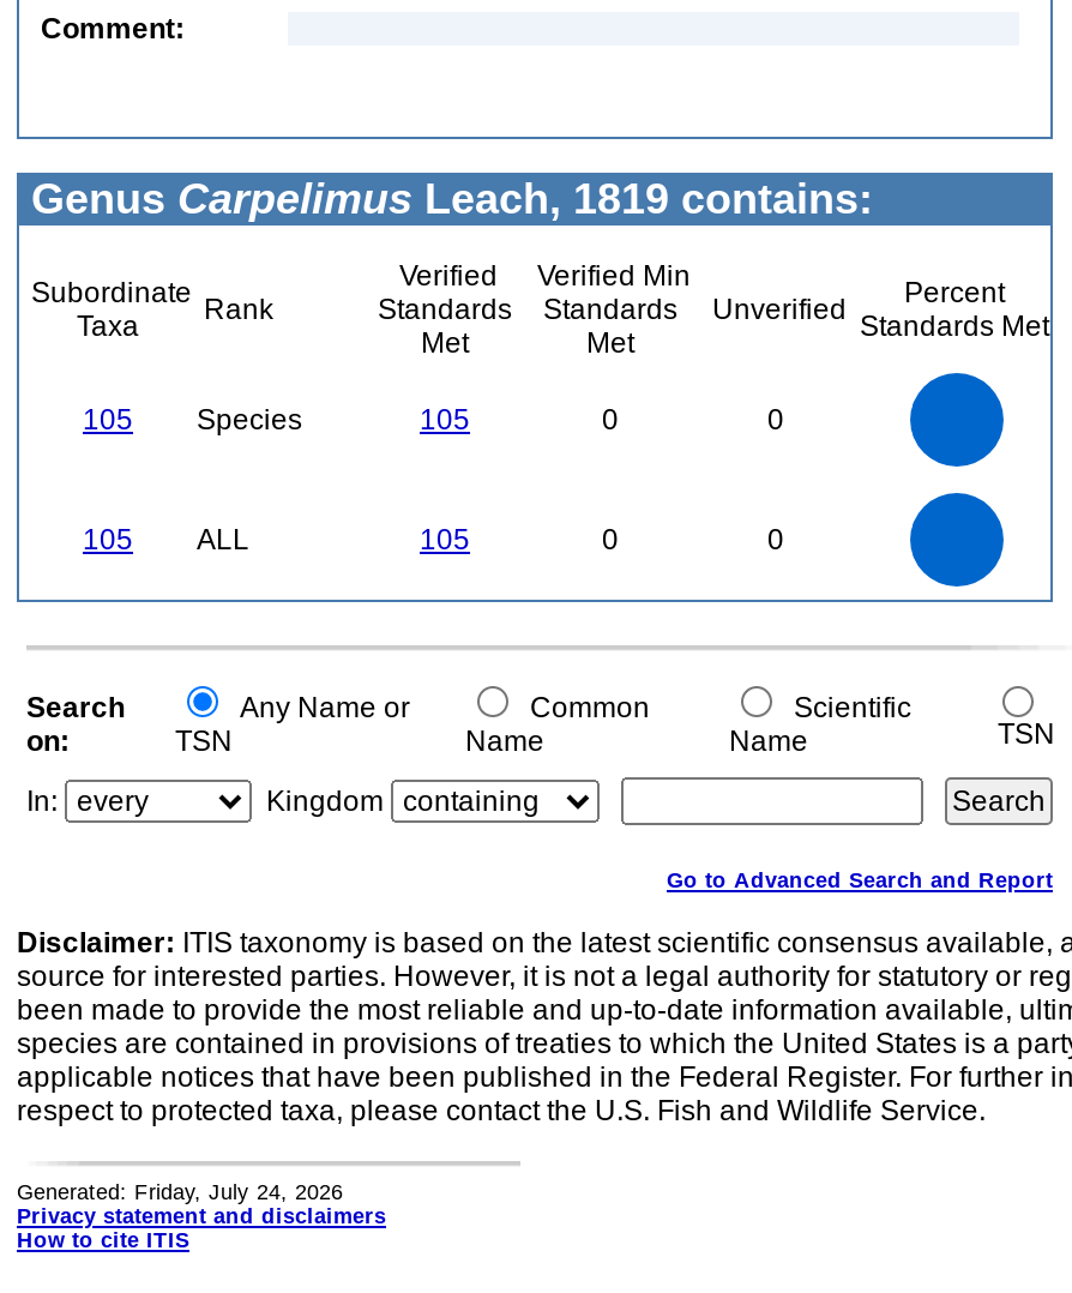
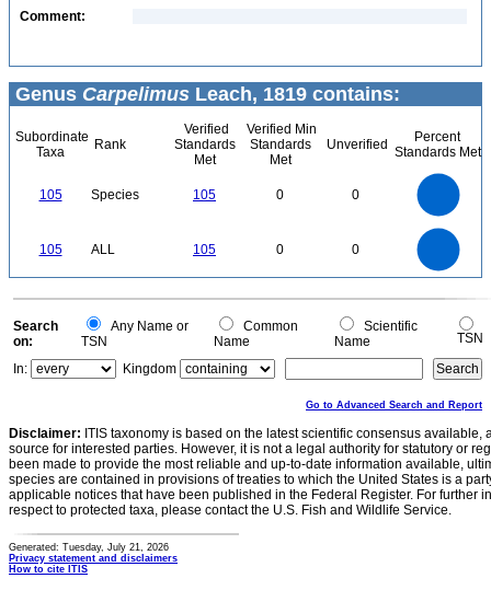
- Generated: Friday, July 24, 2026
+ Generated: Tuesday, July 21, 2026
